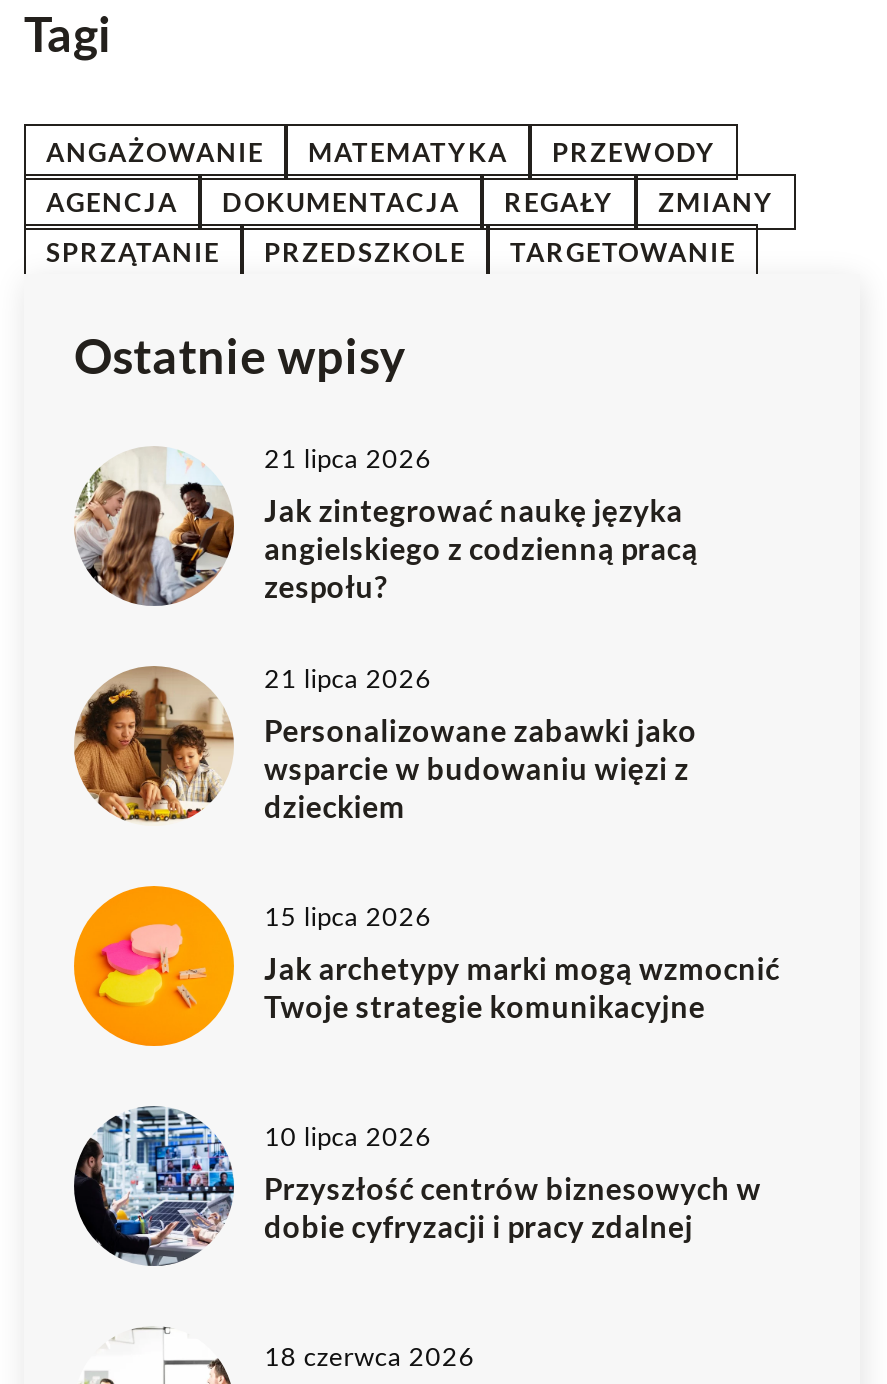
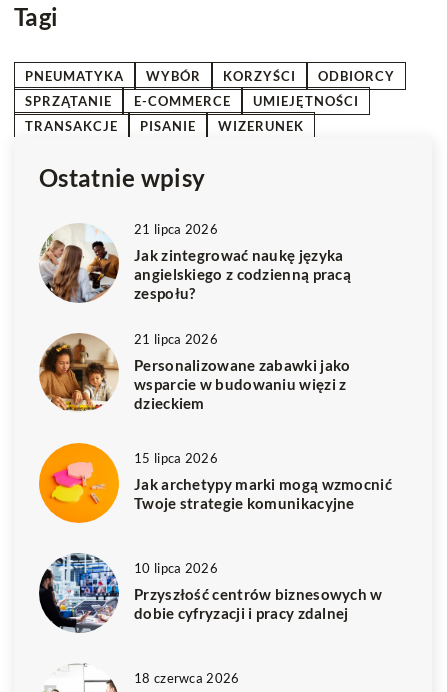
- ANGAŻOWANIE
- MATEMATYKA
- PRZEWODY
- AGENCJA
- DOKUMENTACJA
- REGAŁY
- ZMIANY
+ PNEUMATYKA
+ WYBÓR
+ KORZYŚCI
+ ODBIORCY

moved up: SPRZĄTANIE

- PRZEDSZKOLE
- TARGETOWANIE
+ E-COMMERCE
+ UMIEJĘTNOŚCI
+ TRANSAKCJE
+ PISANIE
+ WIZERUNEK
